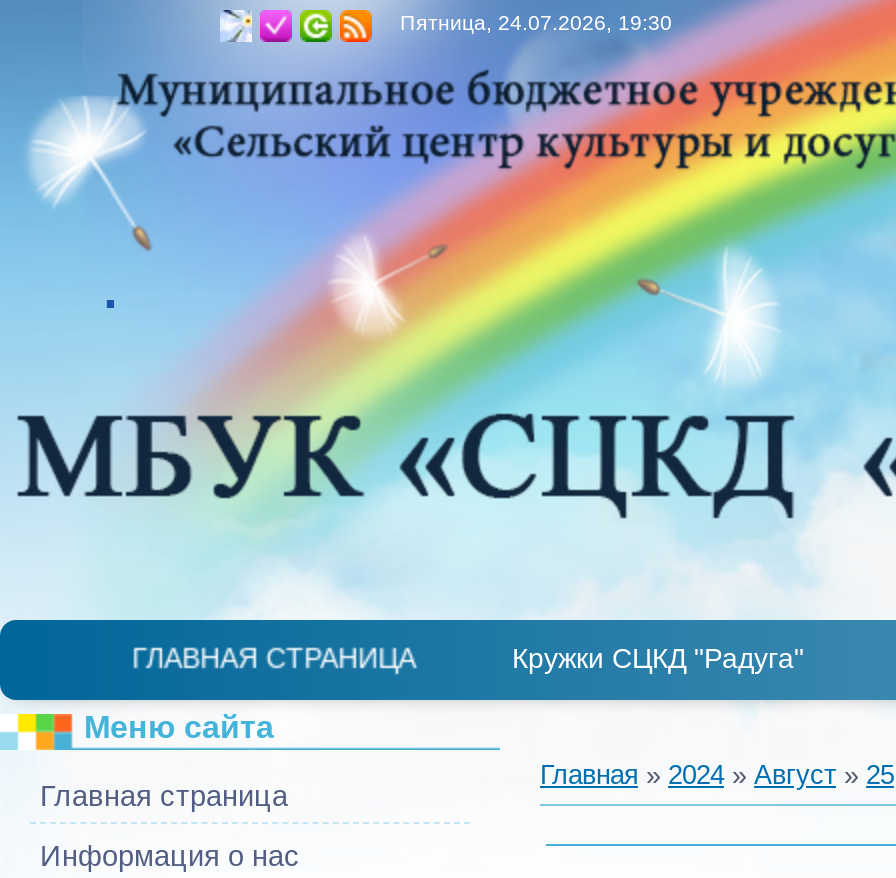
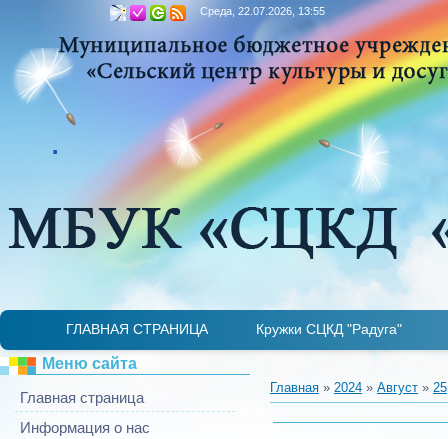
- Пятница, 24.07.2026, 19:30
+ Среда, 22.07.2026, 13:55
